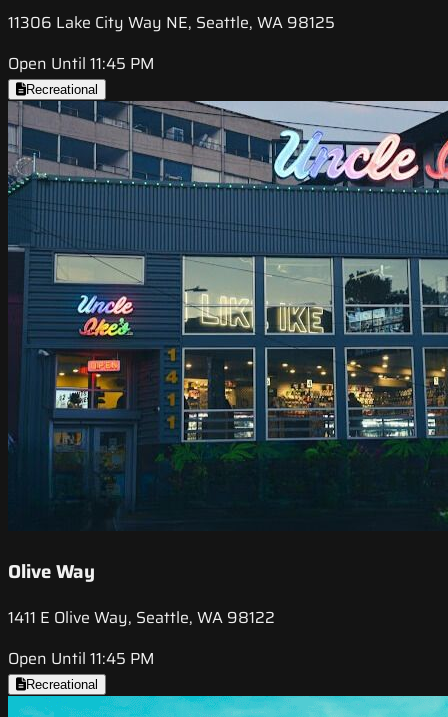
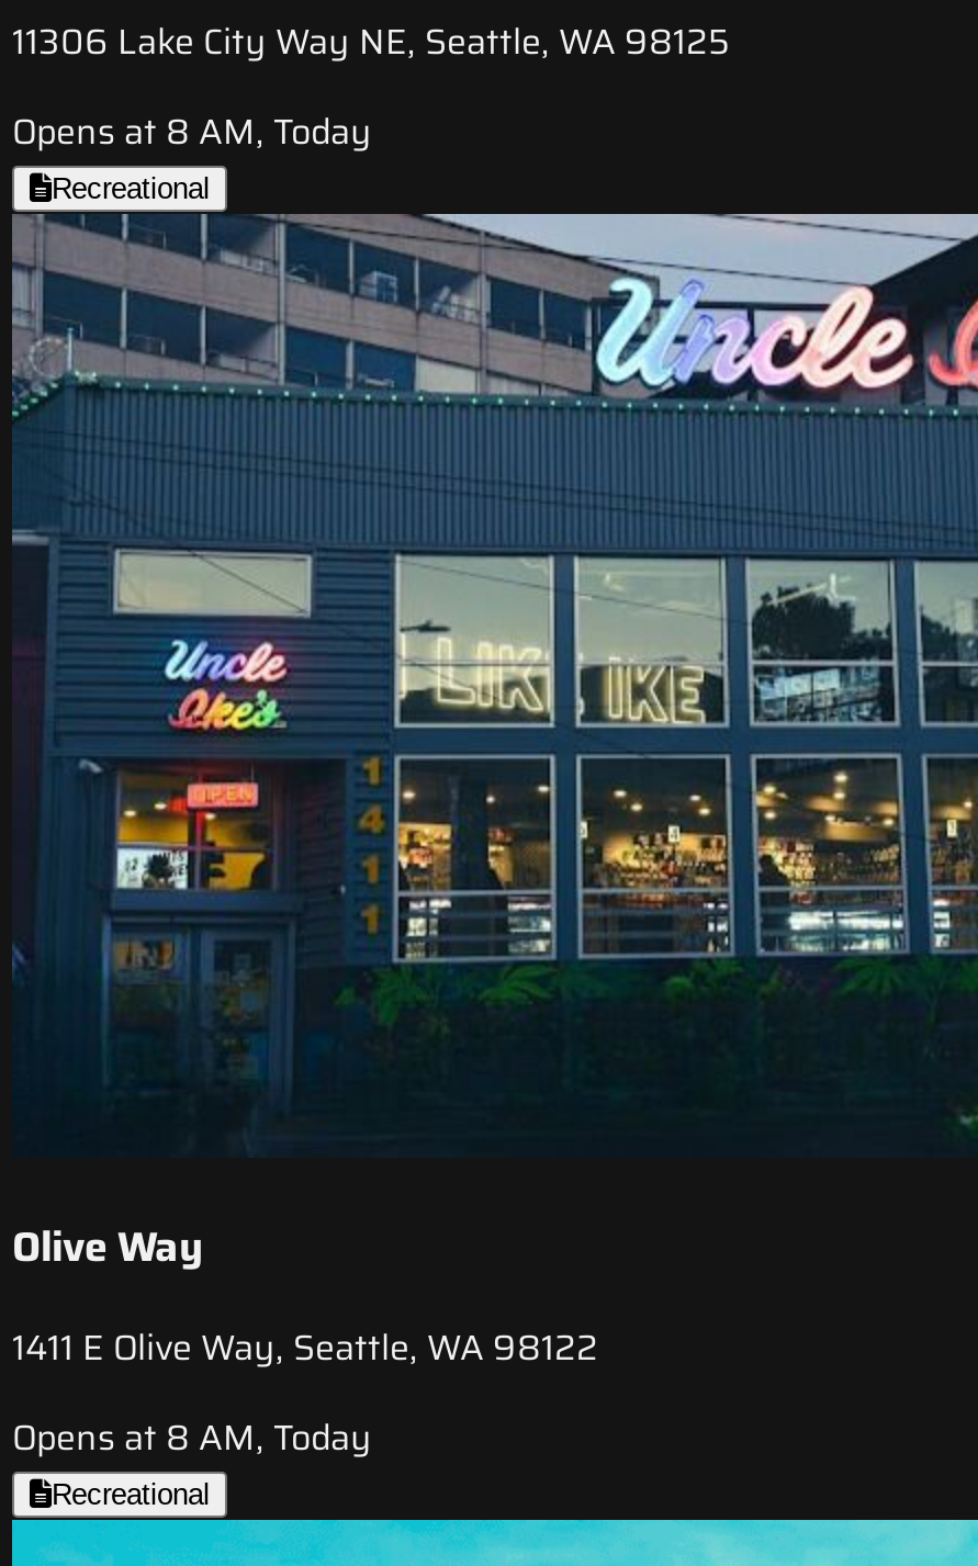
- Open Until 11:45 PM
+ Opens at 8 AM, Today

- Open Until 11:45 PM
+ Opens at 8 AM, Today
